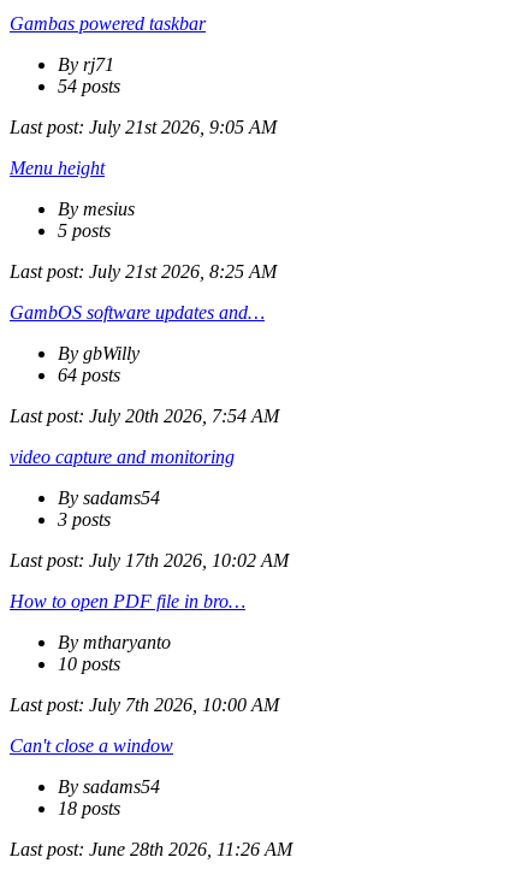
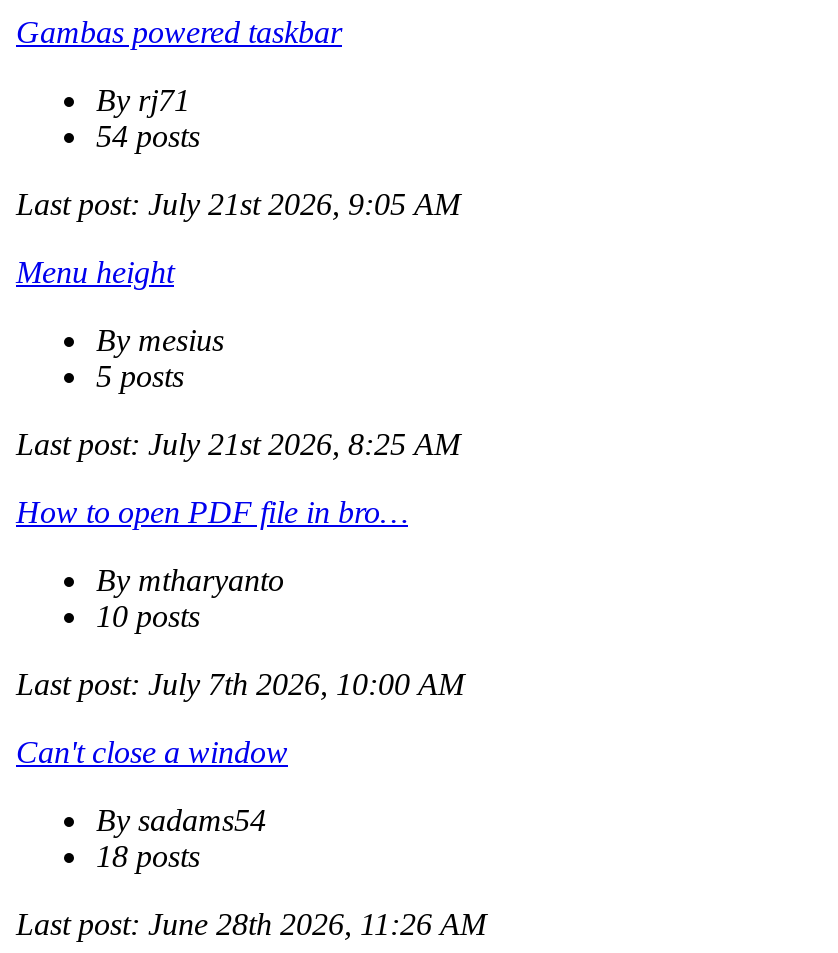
- GambOS software updates and…
- By gbWilly
- 64 posts
- Last post: July 20th 2026, 7:54 AM
- video capture and monitoring
- By sadams54
- 3 posts
- Last post: July 17th 2026, 10:02 AM
